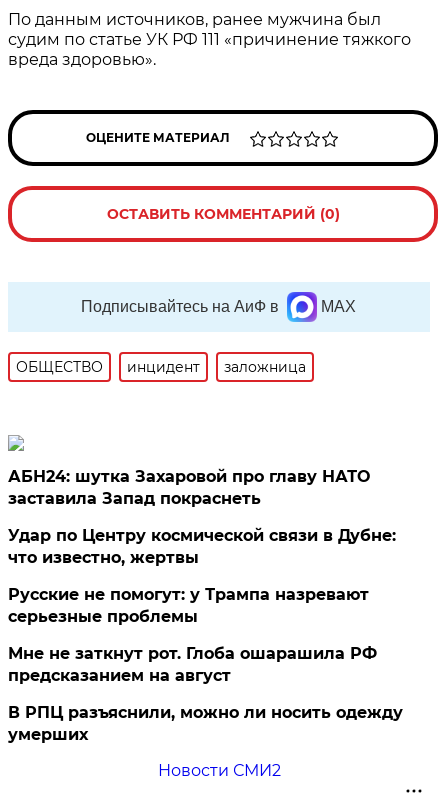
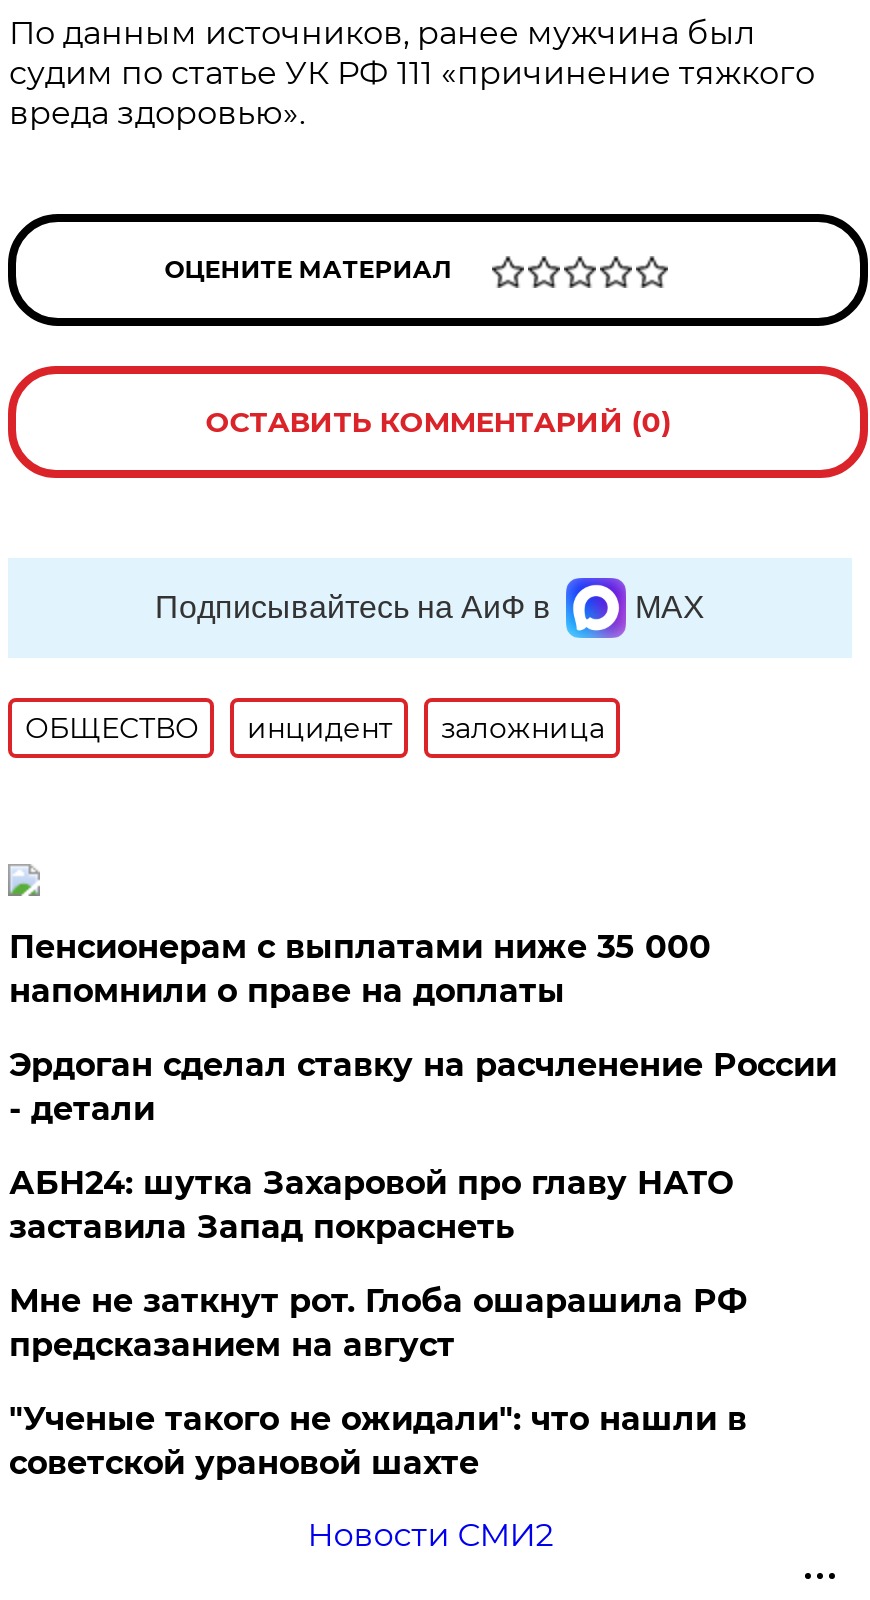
+ Пенсионерам с выплатами ниже 35 000
+ напомнили о праве на доплаты
+ Эрдоган сделал ставку на расчленение России
+ - детали

moved down: АБН24: шутка Захаровой про главу НАТО | заставила Запад покраснеть

- Удар по Центру космической связи в Дубне:
- что известно, жертвы
- Русские не помогут: у Трампа назревают
- серьезные проблемы

- В РПЦ разъяснили, можно ли носить одежду
- умерших
+ "Ученые такого не ожидали": что нашли в
+ советской урановой шахте
